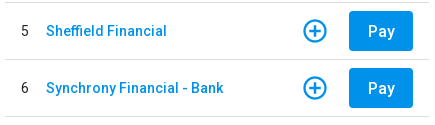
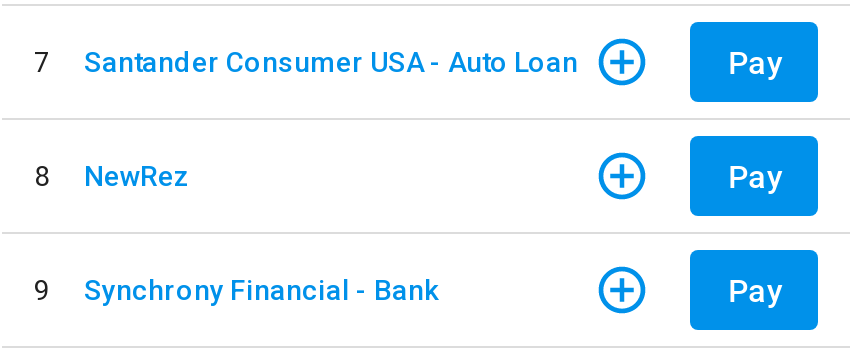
- 5
- Sheffield Financial
+ 7
+ Santander Consumer USA - Auto Loan

- 6
+ 8
+ NewRez
+ Pay
+ 9
